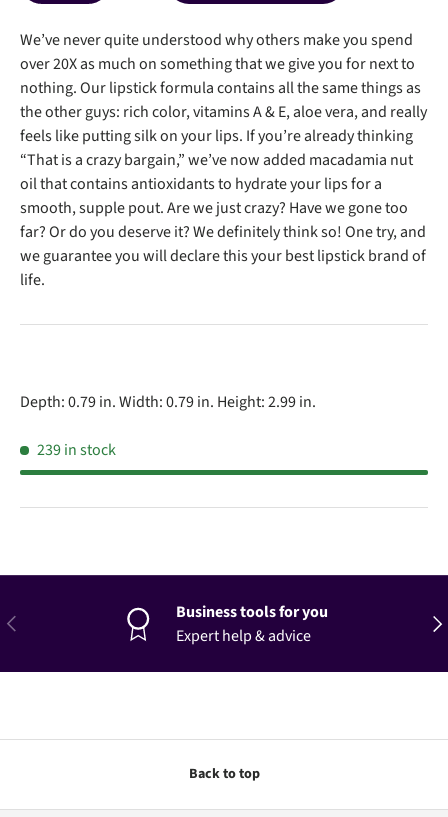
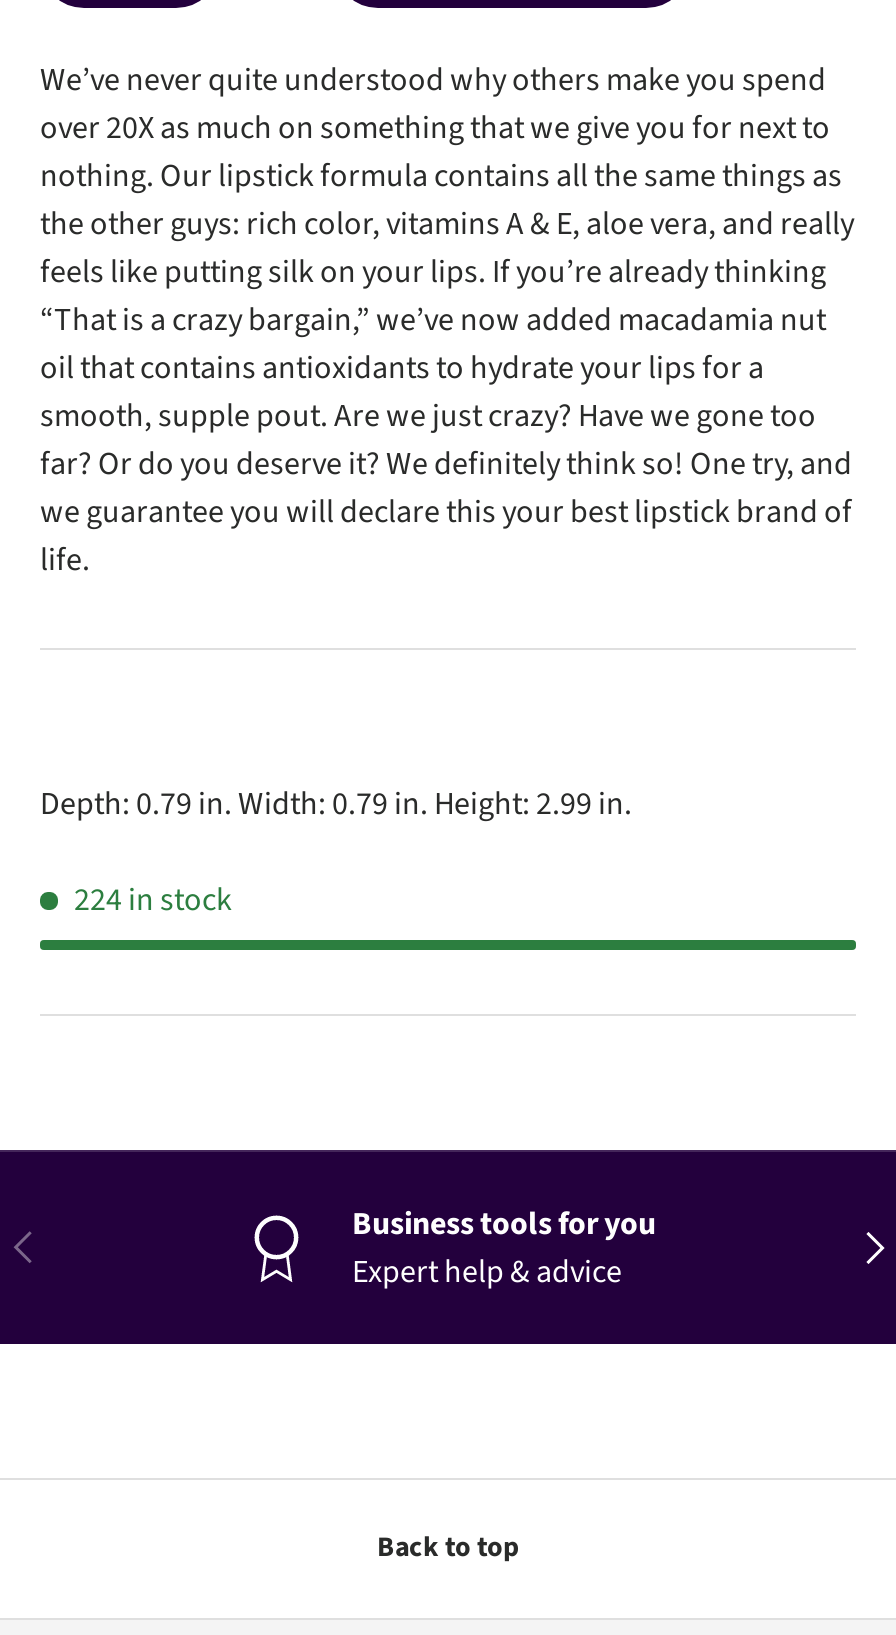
- 239 in stock
+ 224 in stock
